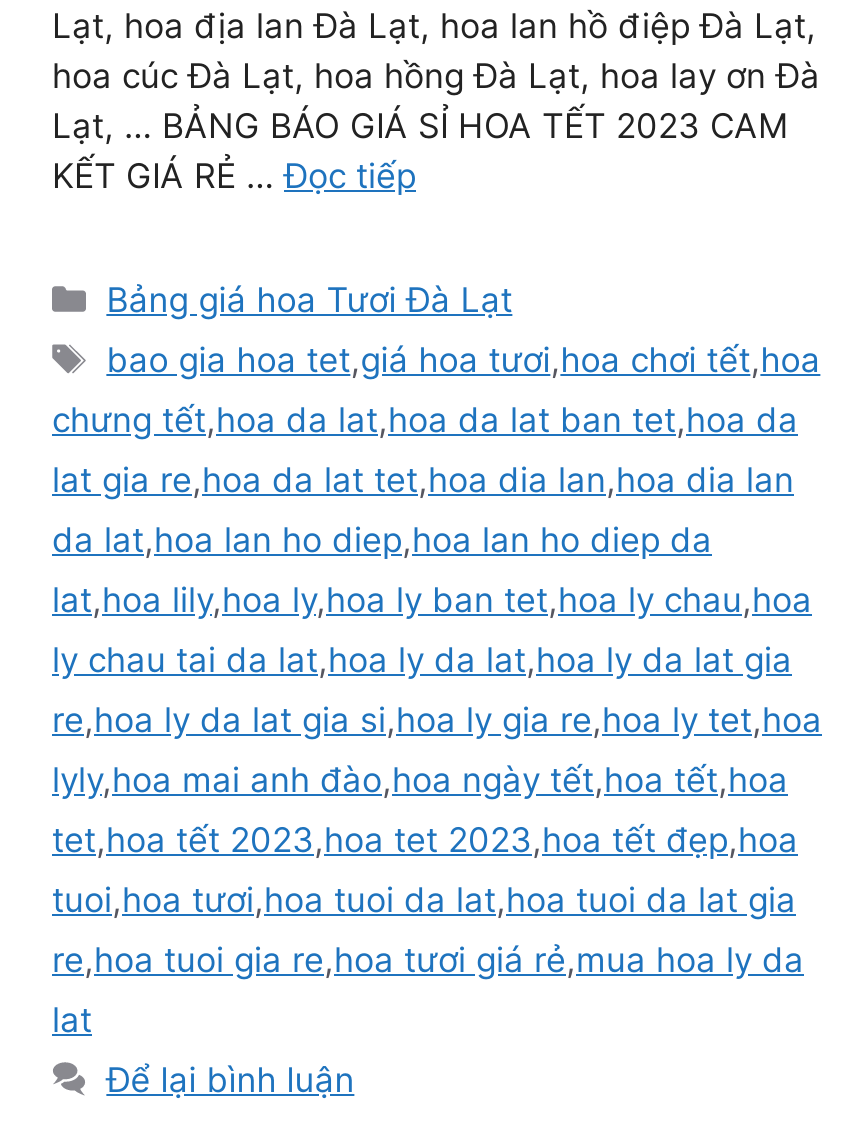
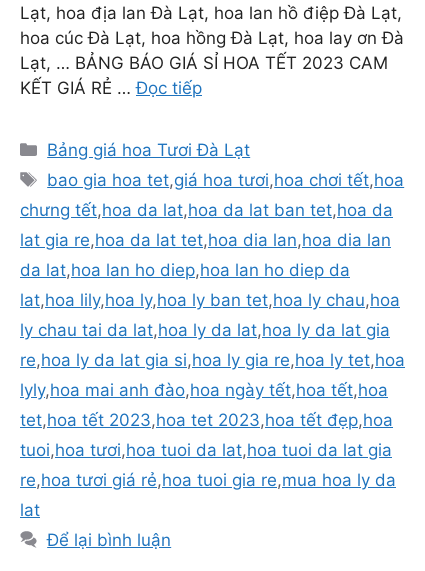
- re,hoa tuoi gia re,hoa tươi giá rẻ,mua hoa ly da
+ re,hoa tươi giá rẻ,hoa tuoi gia re,mua hoa ly da
